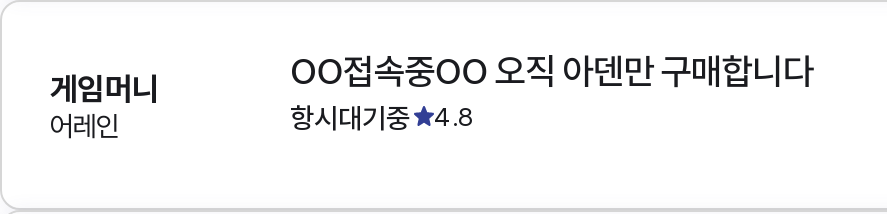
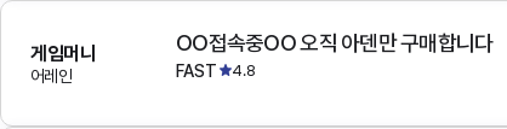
- 항시대기중
+ FAST
